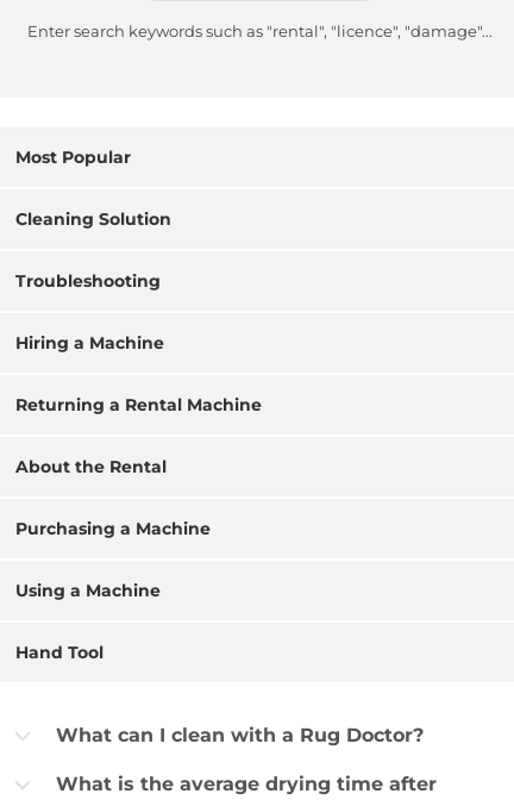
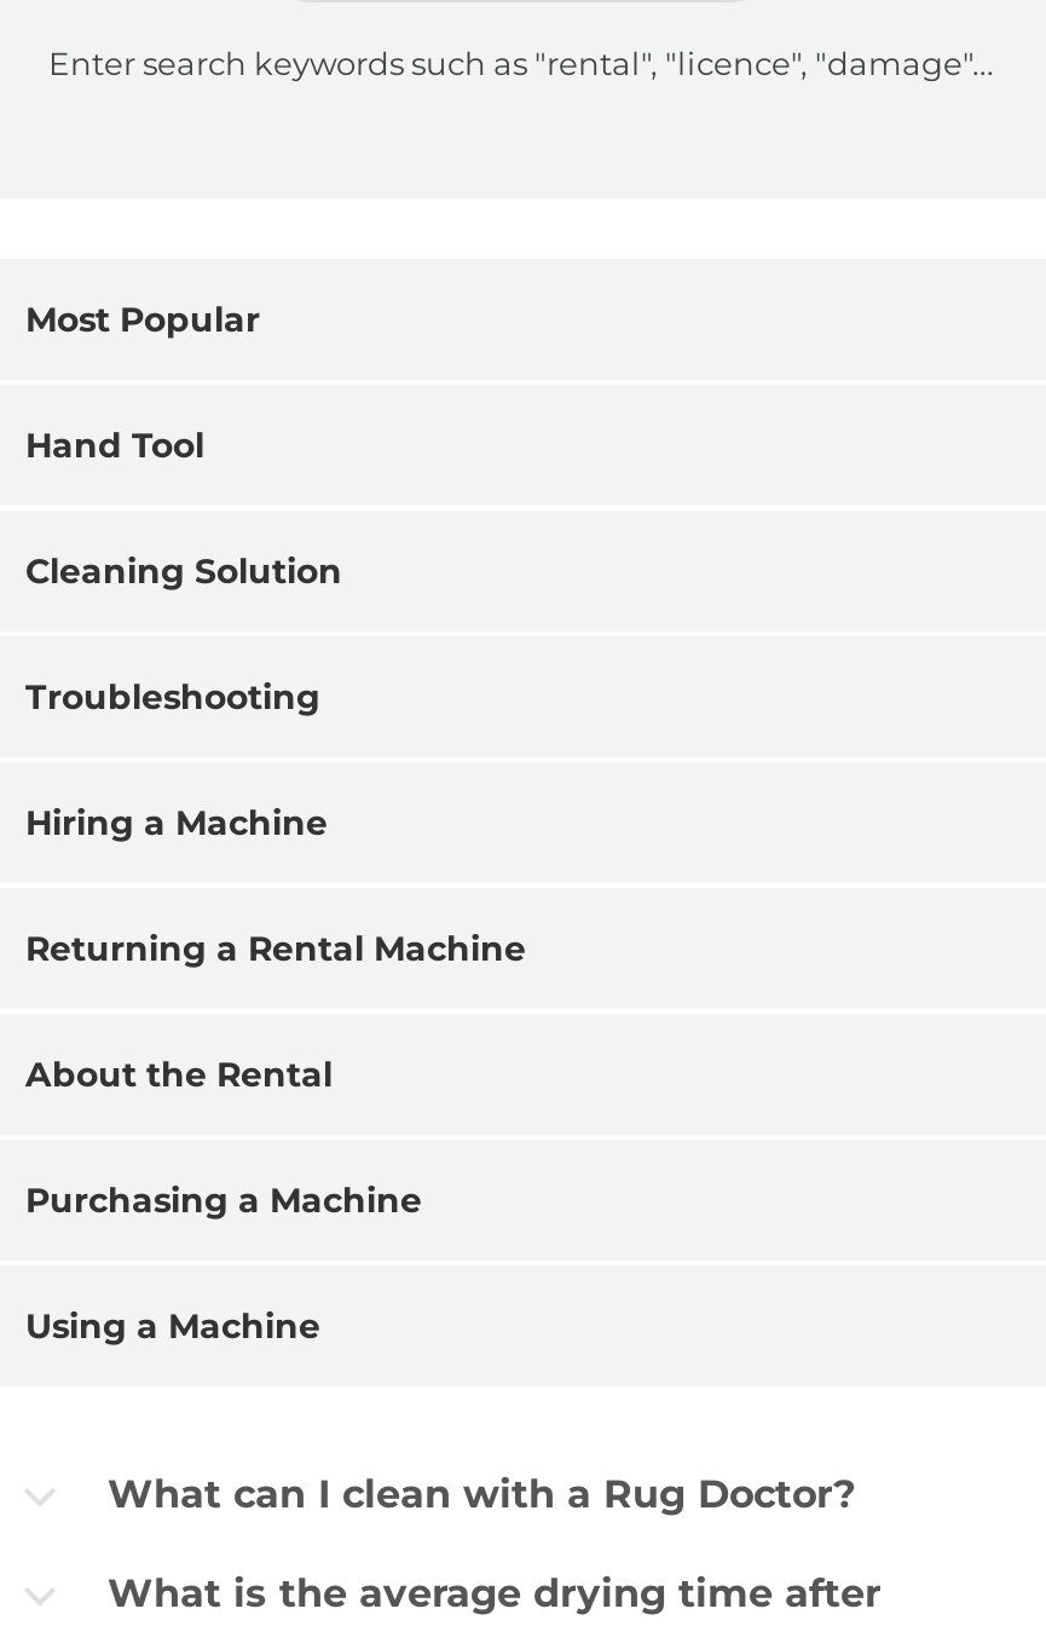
moved down: Cleaning Solution | Troubleshooting | Hiring a Machine | Returning a Rental Machine | About the Rental | Purchasing a Machine | Using a Machine

moved up: Hand Tool
